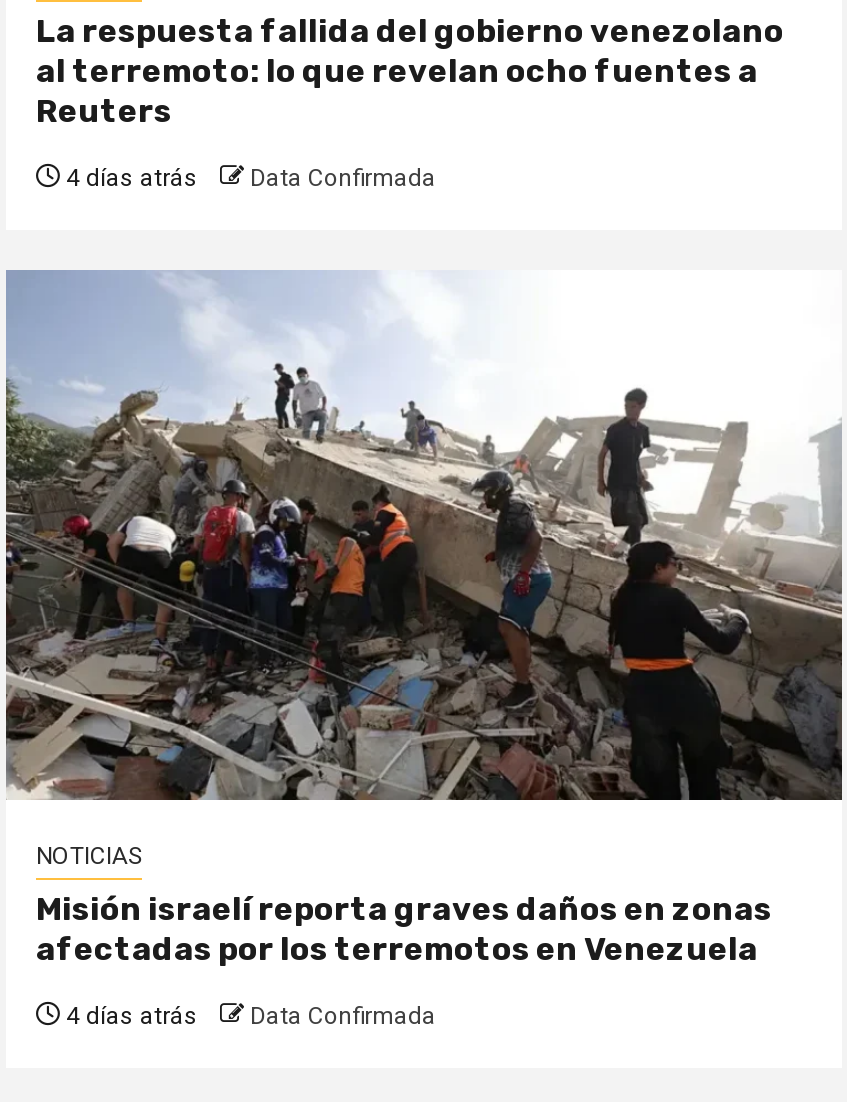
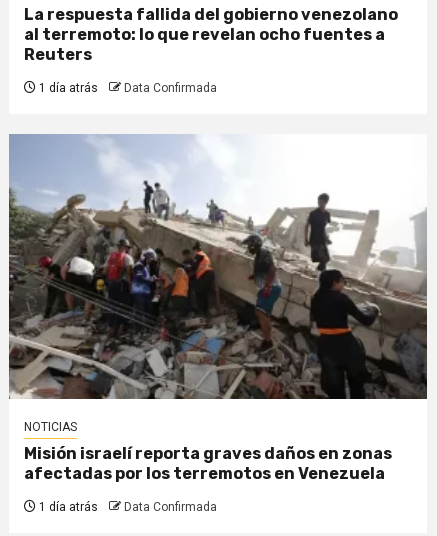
- 4 días atrás Data Confirmada
+ 1 día atrás Data Confirmada

- 4 días atrás Data Confirmada
+ 1 día atrás Data Confirmada
